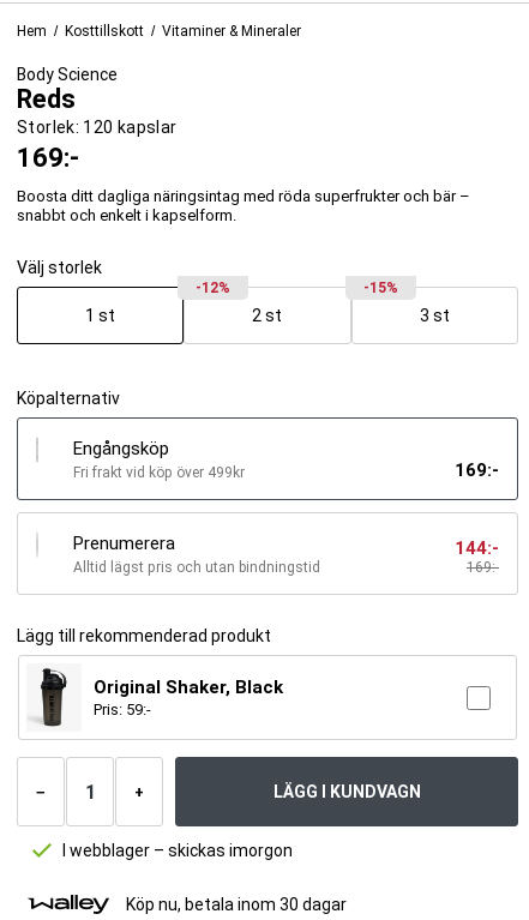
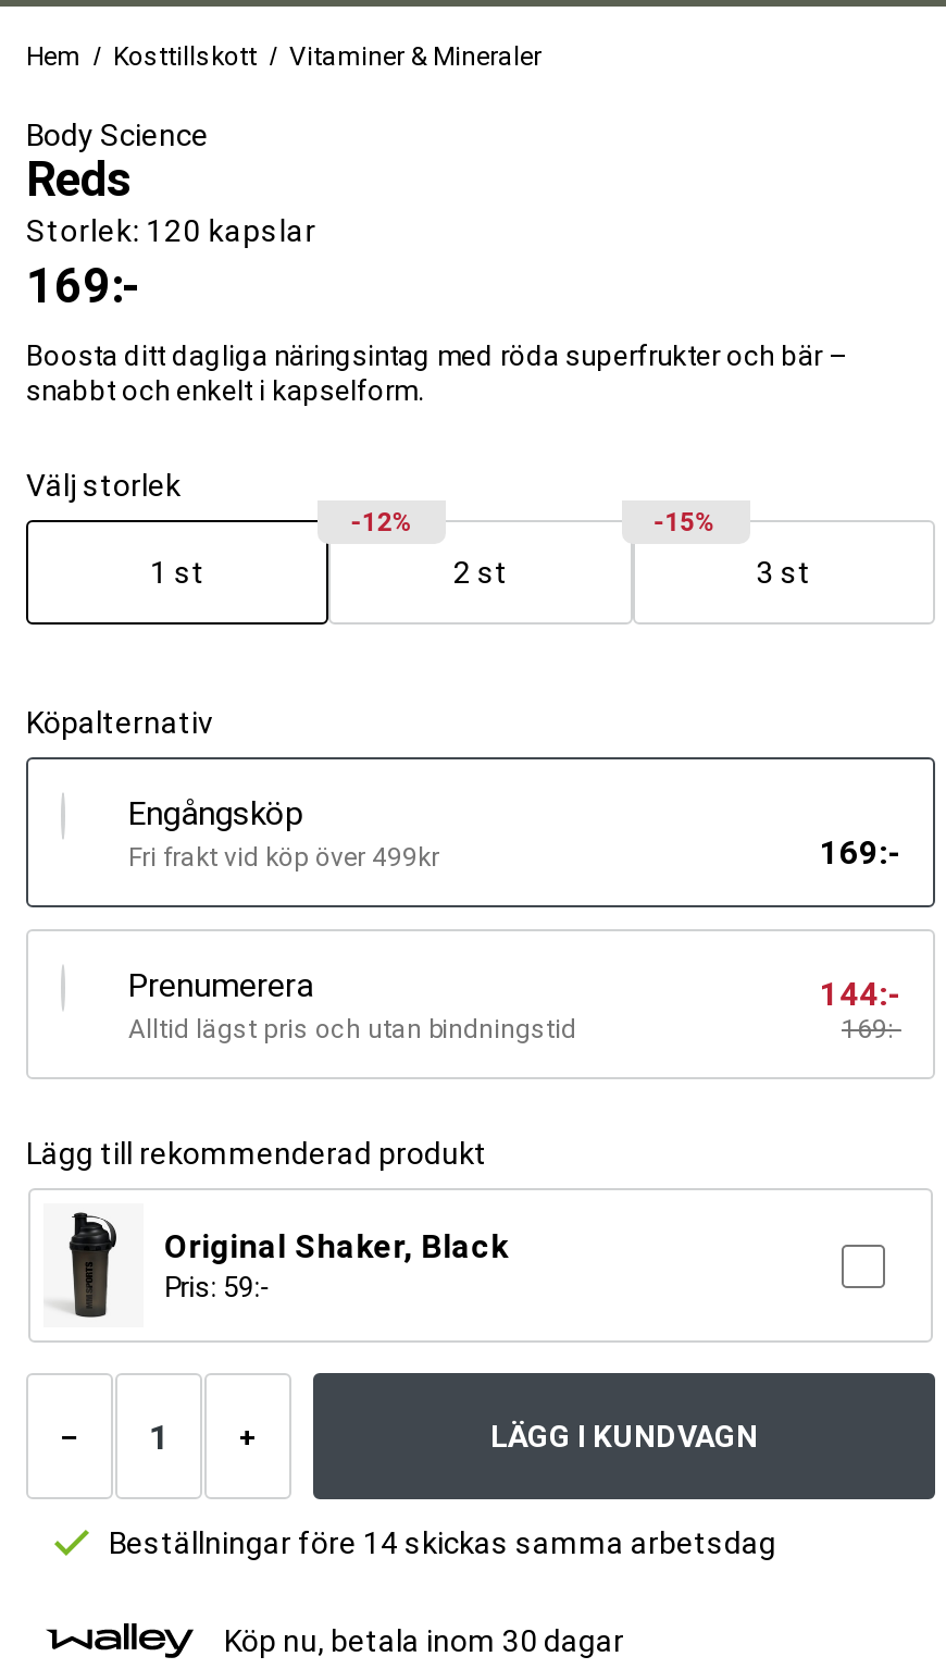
- I webblager – skickas imorgon
+ Beställningar före 14 skickas samma arbetsdag
